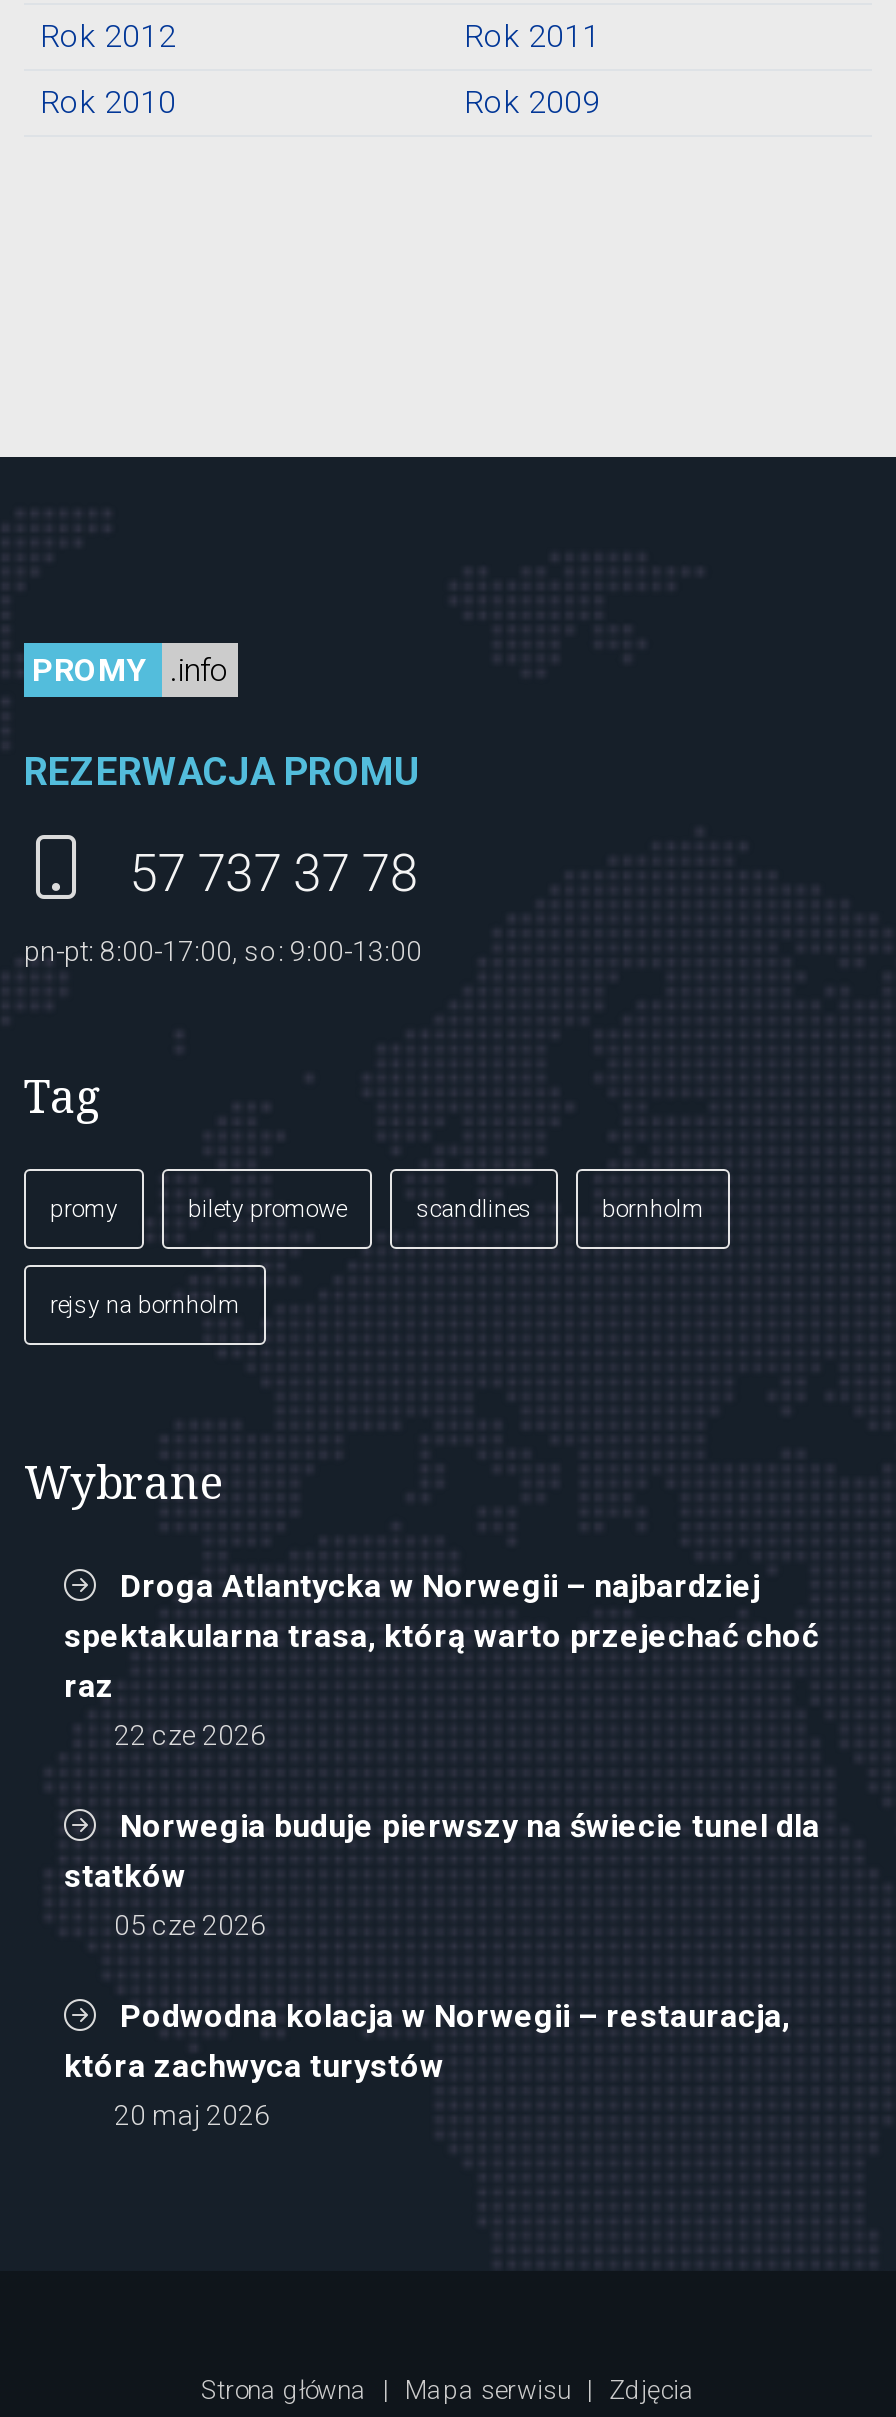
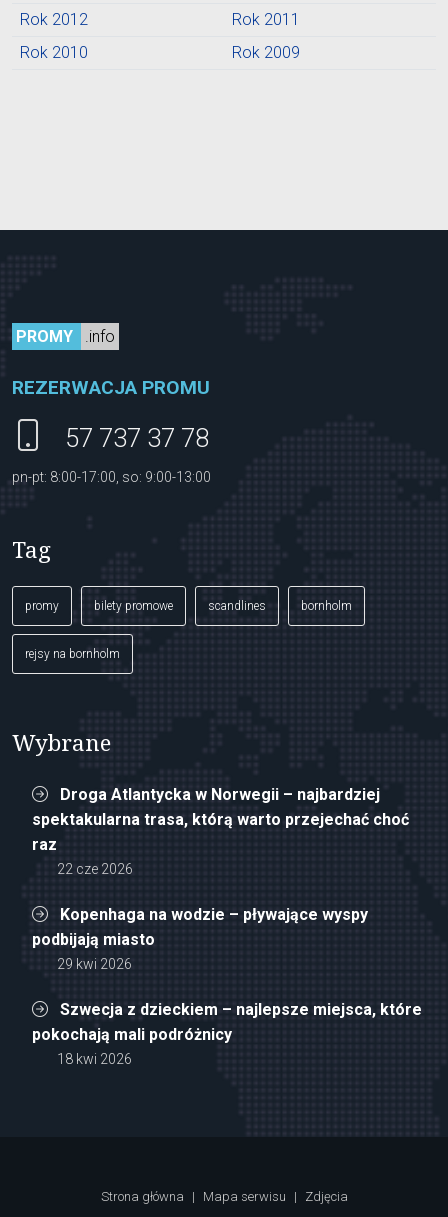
- Norwegia buduje pierwszy na świecie tunel dla
- statków
- 05 cze 2026
+ Kopenhaga na wodzie – pływające wyspy
+ podbijają miasto
+ 29 kwi 2026

- Podwodna kolacja w Norwegii – restauracja,
- która zachwyca turystów
- 20 maj 2026
+ Szwecja z dzieckiem – najlepsze miejsca, które
+ pokochają mali podróżnicy
+ 18 kwi 2026
